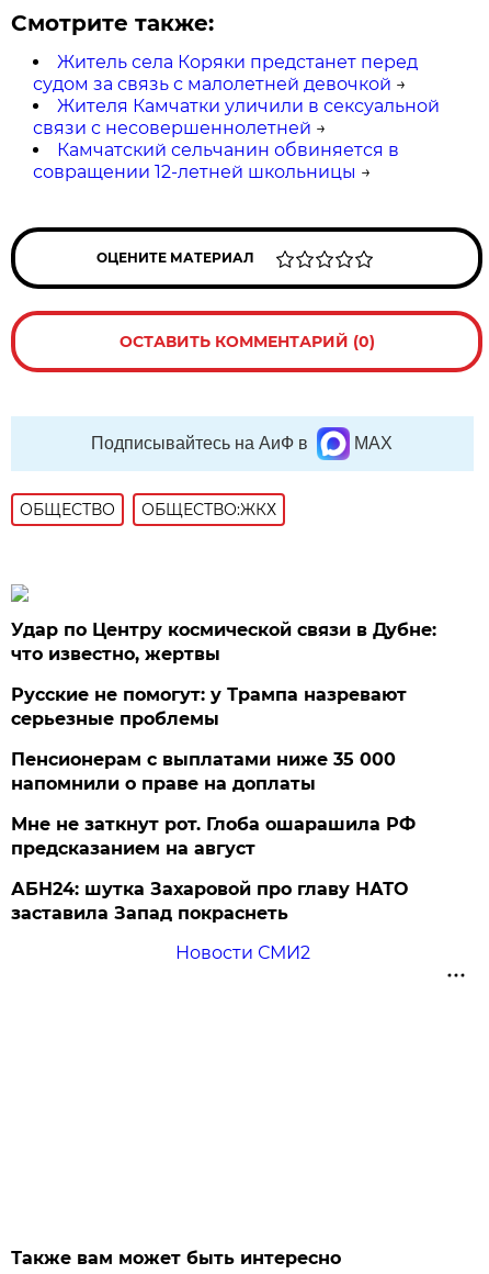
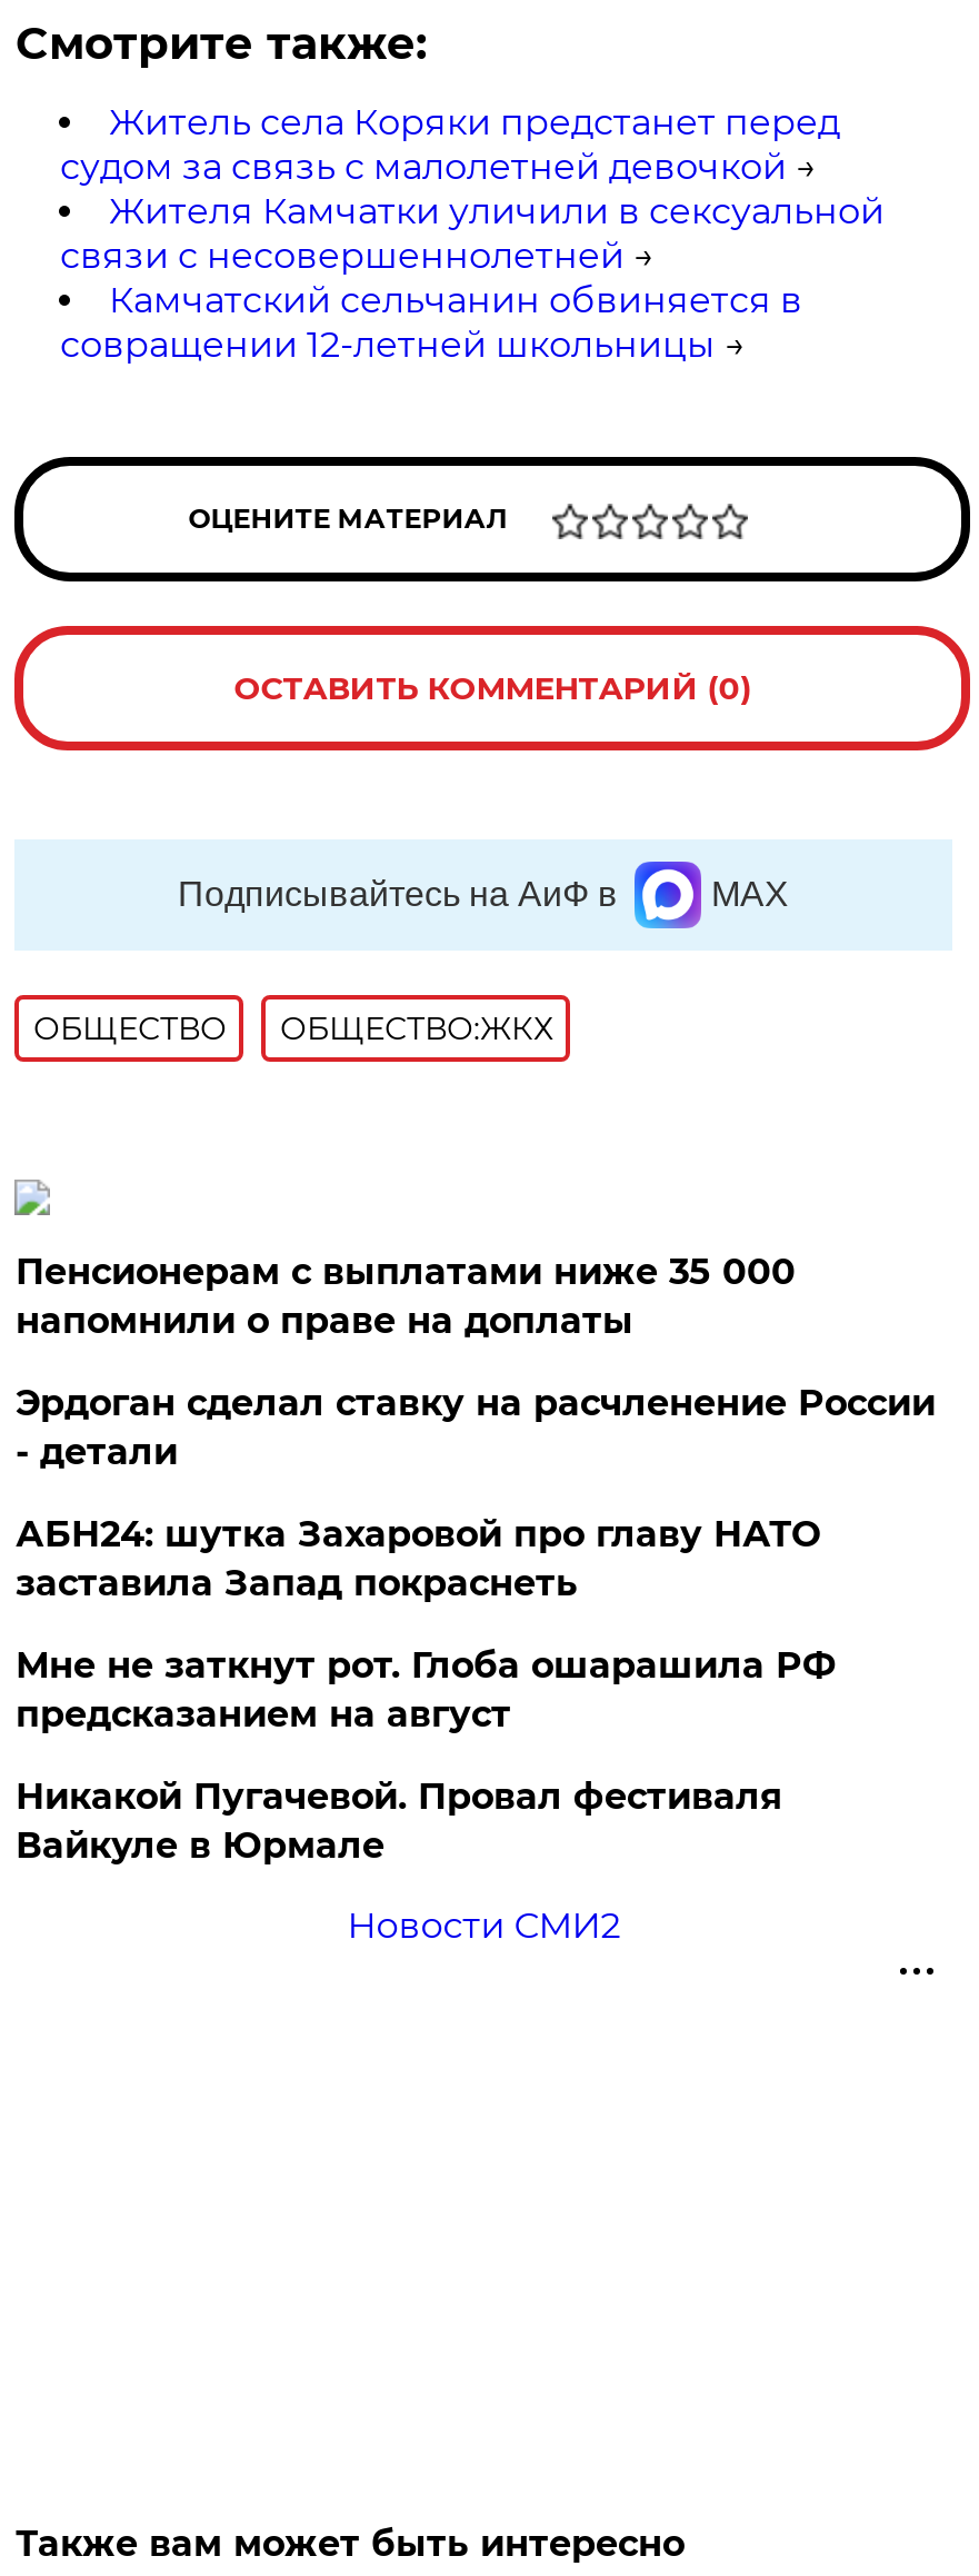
- Удар по Центру космической связи в Дубне:
- что известно, жертвы
- Русские не помогут: у Трампа назревают
- серьезные проблемы

moved up: Пенсионерам с выплатами ниже 35 000 | напомнили о праве на доплаты

+ Эрдоган сделал ставку на расчленение России
+ - детали

+ Никакой Пугачевой. Провал фестиваля
+ Вайкуле в Юрмале

moved up: АБН24: шутка Захаровой про главу НАТО | заставила Запад покраснеть
